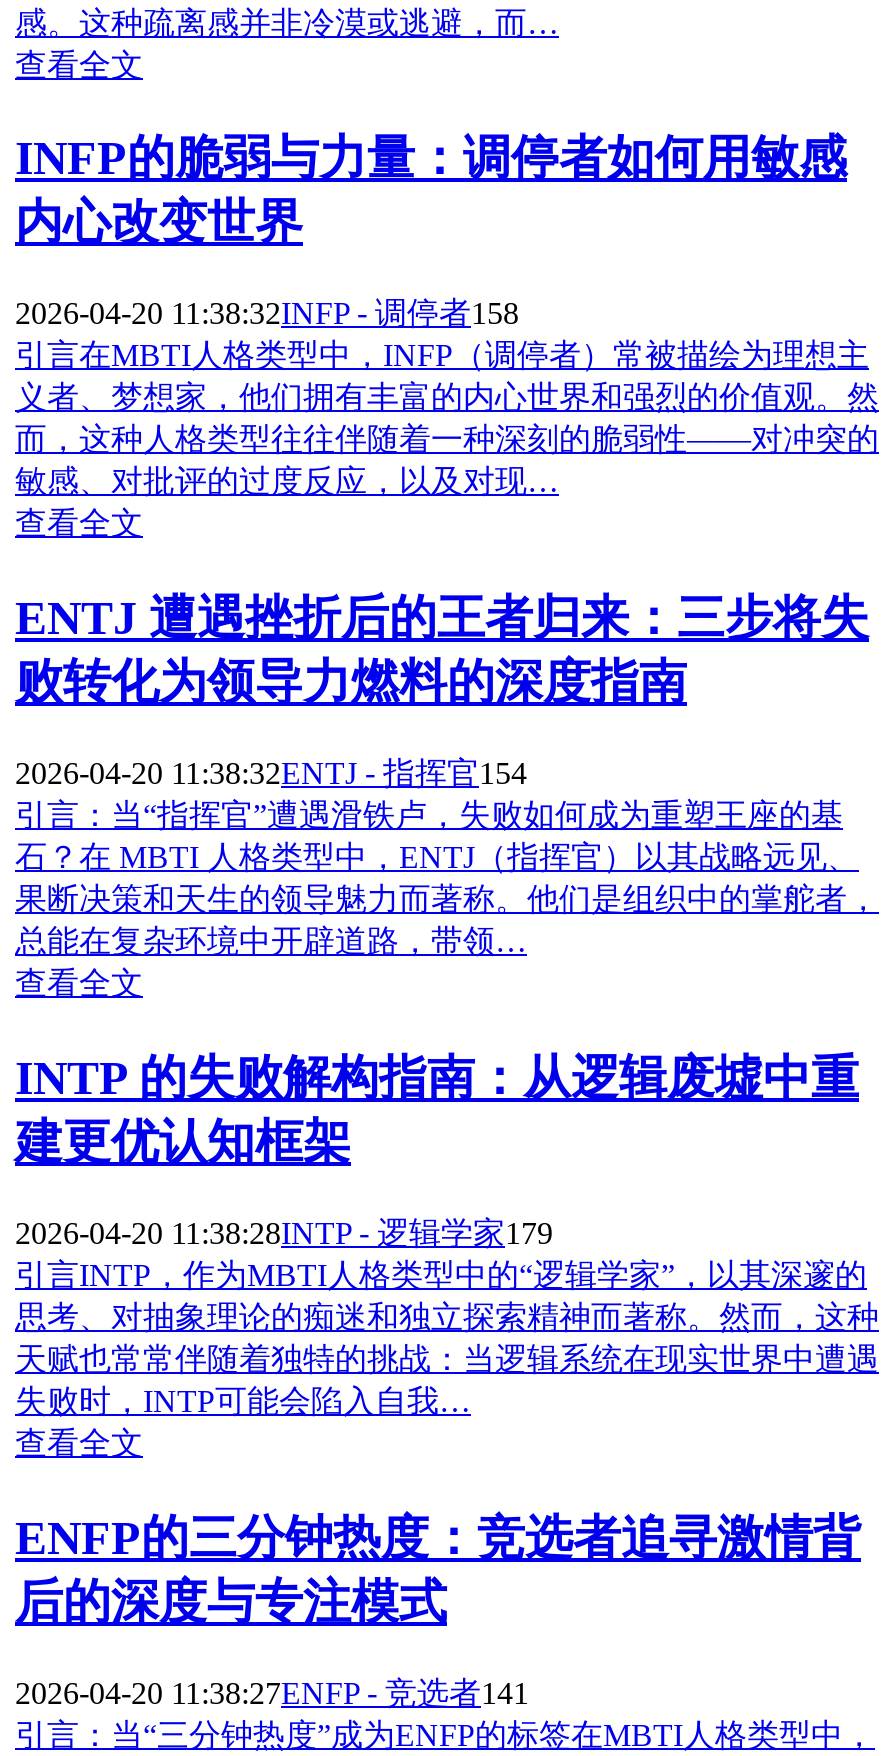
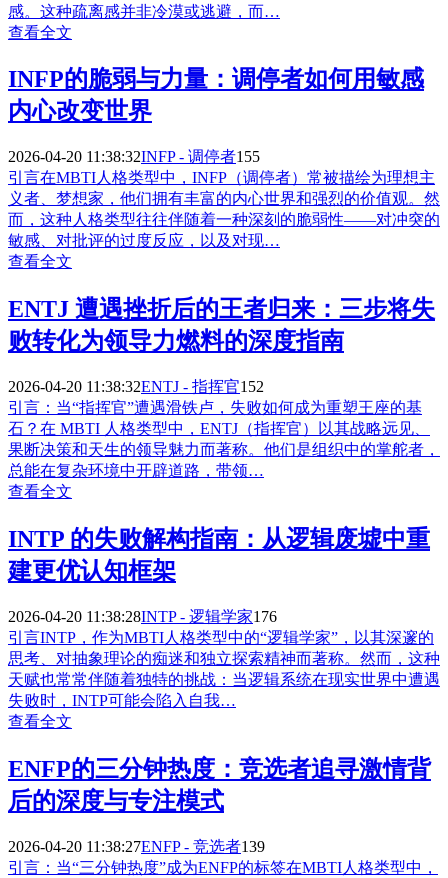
- 2026-04-20 11:38:32INFP - 调停者158
+ 2026-04-20 11:38:32INFP - 调停者155

- 2026-04-20 11:38:32ENTJ - 指挥官154
+ 2026-04-20 11:38:32ENTJ - 指挥官152

- 2026-04-20 11:38:28INTP - 逻辑学家179
+ 2026-04-20 11:38:28INTP - 逻辑学家176

- 2026-04-20 11:38:27ENFP - 竞选者141
+ 2026-04-20 11:38:27ENFP - 竞选者139
